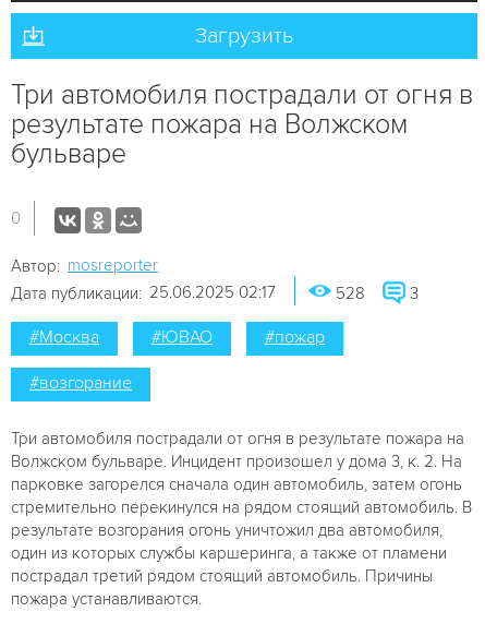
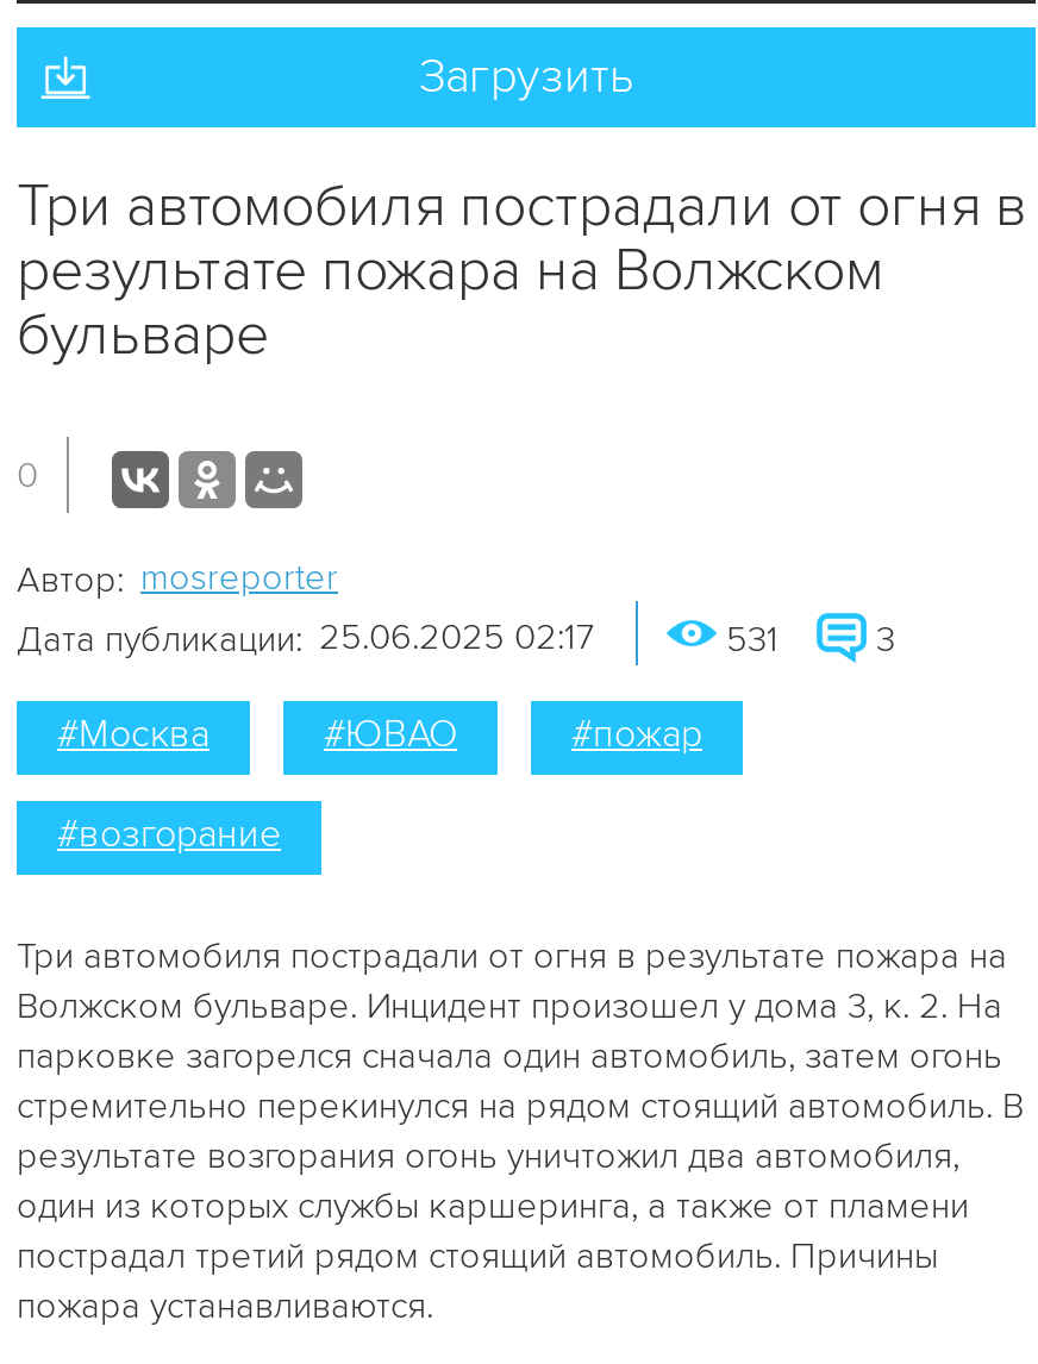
- 528
+ 531
